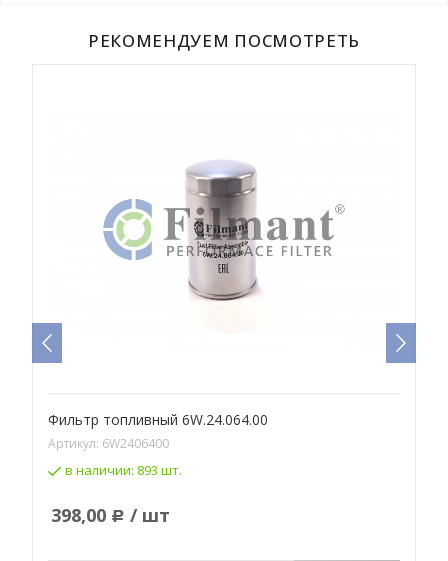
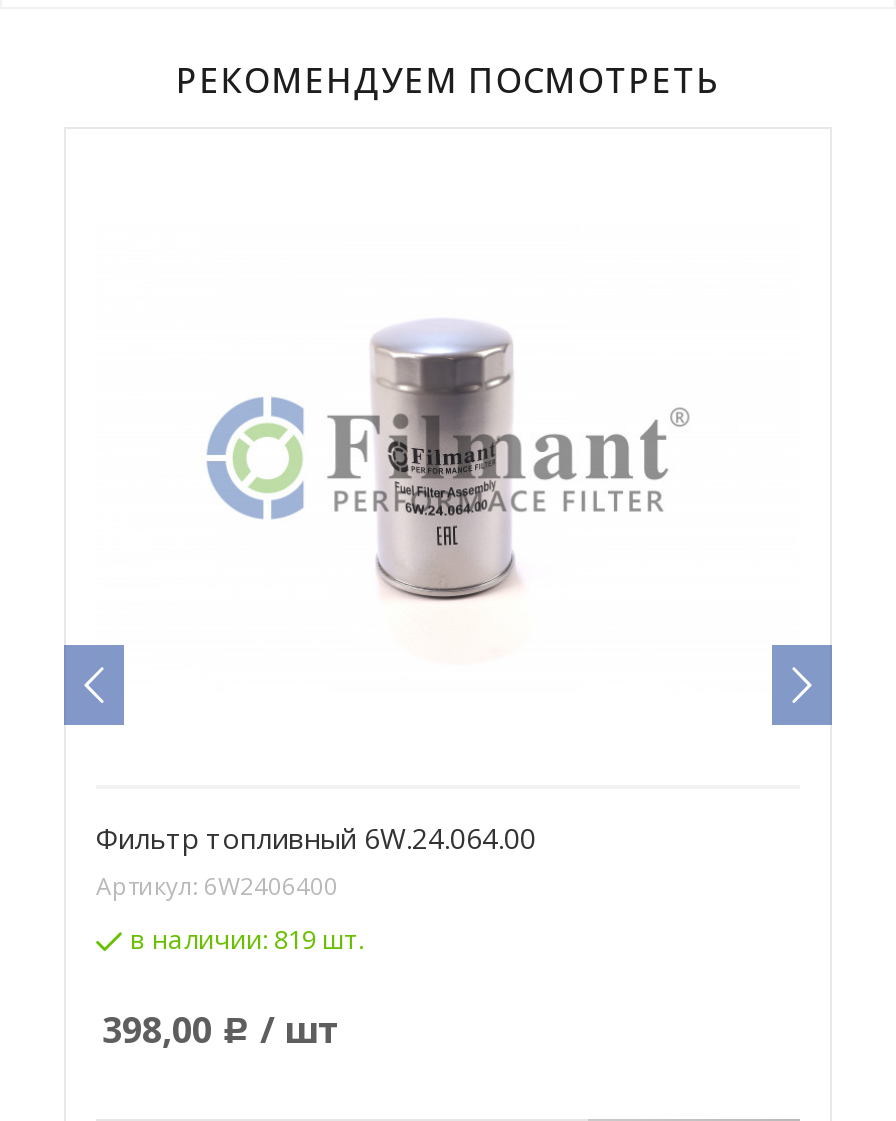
- в наличии: 893 шт.
+ в наличии: 819 шт.
